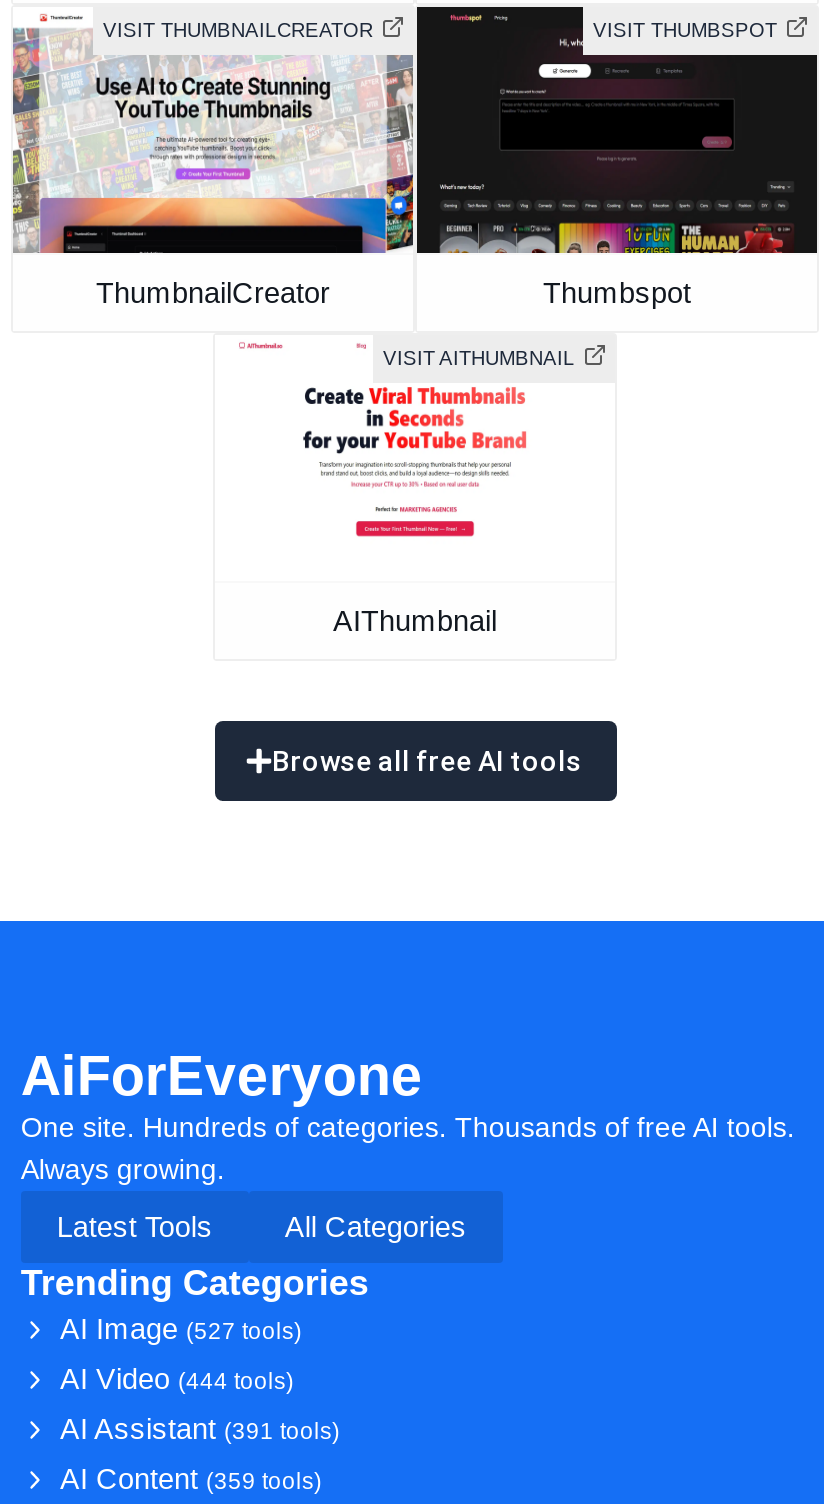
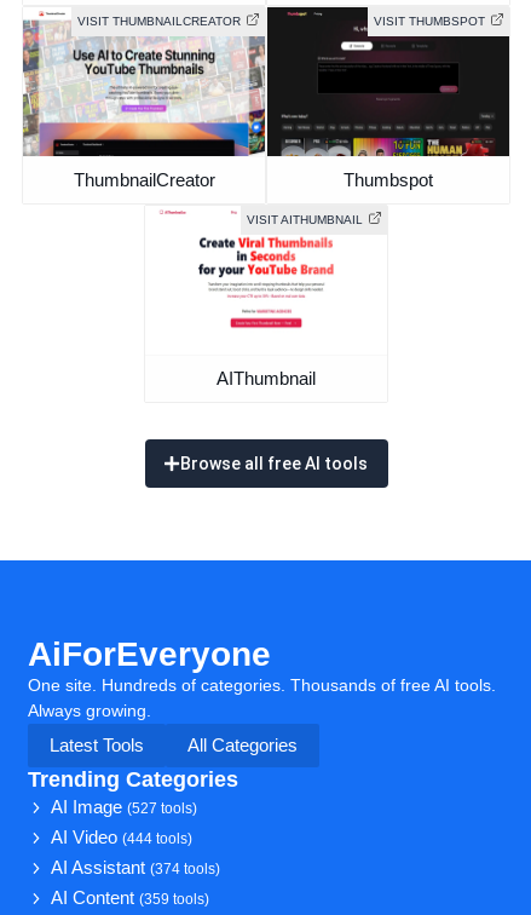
- AI Assistant (391 tools)
+ AI Assistant (374 tools)
